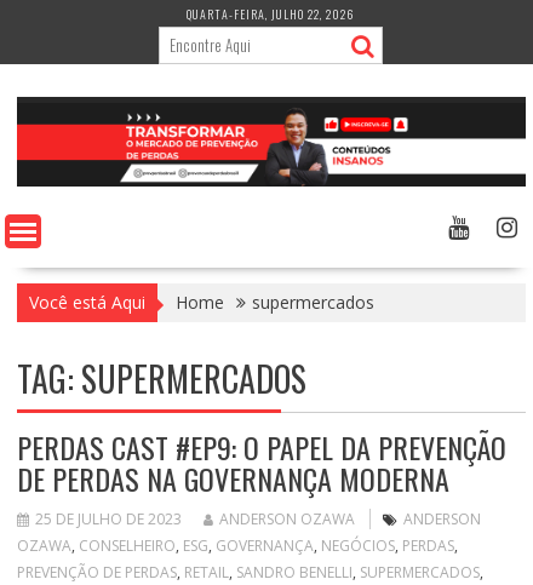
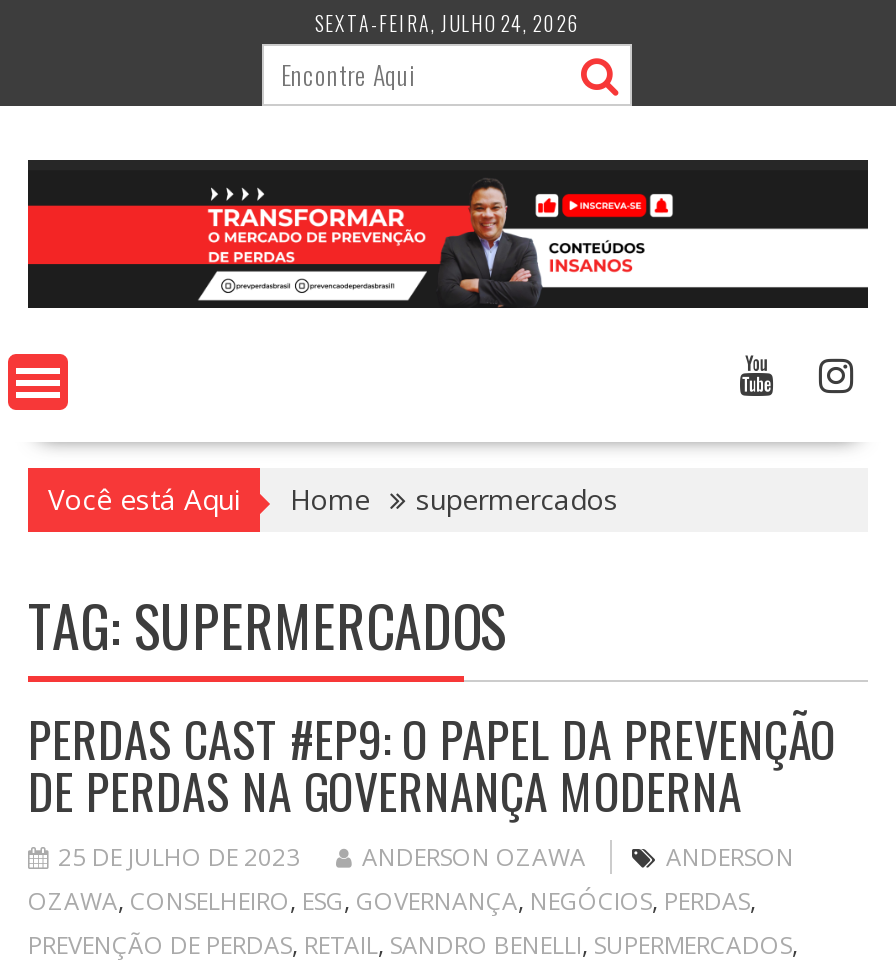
- QUARTA-FEIRA, JULHO 22, 2026
+ SEXTA-FEIRA, JULHO 24, 2026
